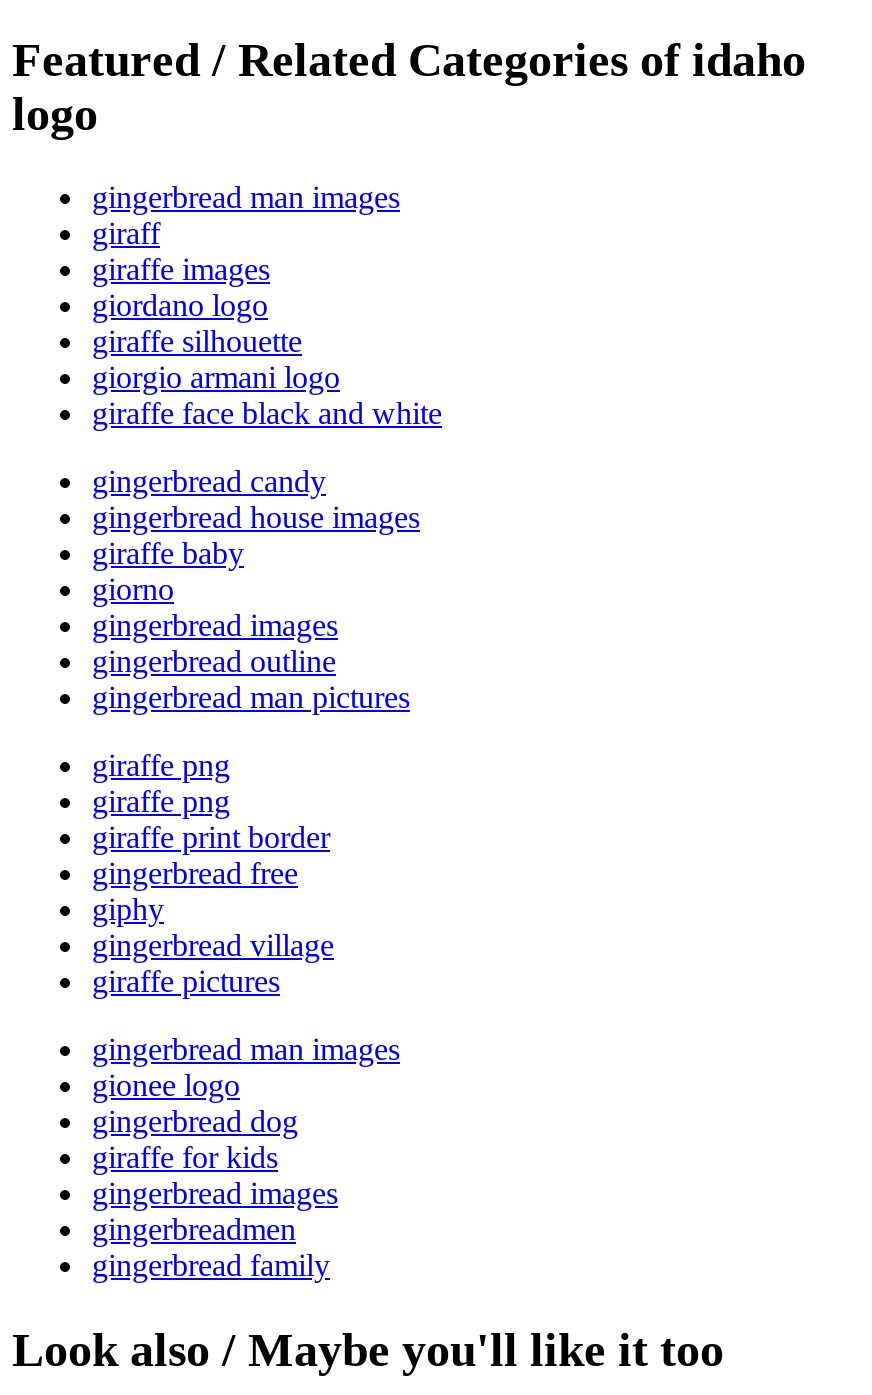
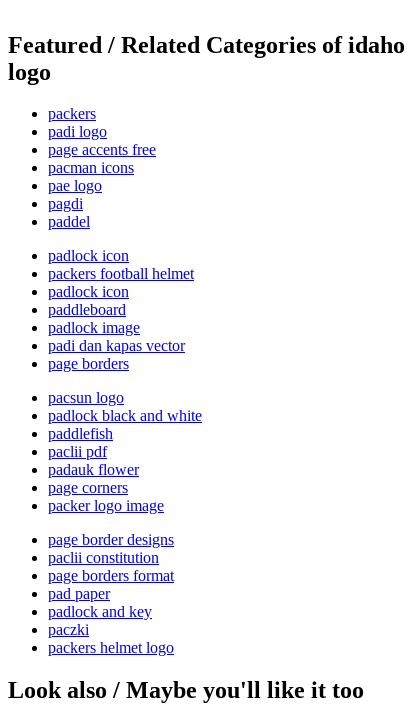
- gingerbread man images
- giraff
- giraffe images
- giordano logo
- giraffe silhouette
- giorgio armani logo
- giraffe face black and white
+ packers
+ padi logo
+ page accents free
+ pacman icons
+ pae logo
+ pagdi
+ paddel

- gingerbread candy
- gingerbread house images
- giraffe baby
- giorno
- gingerbread images
- gingerbread outline
- gingerbread man pictures
+ padlock icon
+ packers football helmet
+ padlock icon
+ paddleboard
+ padlock image
+ padi dan kapas vector
+ page borders

- giraffe png
- giraffe png
- giraffe print border
- gingerbread free
- giphy
- gingerbread village
- giraffe pictures
+ pacsun logo
+ padlock black and white
+ paddlefish
+ paclii pdf
+ padauk flower
+ page corners
+ packer logo image

- gingerbread man images
- gionee logo
- gingerbread dog
- giraffe for kids
- gingerbread images
- gingerbreadmen
- gingerbread family
+ page border designs
+ paclii constitution
+ page borders format
+ pad paper
+ padlock and key
+ paczki
+ packers helmet logo
